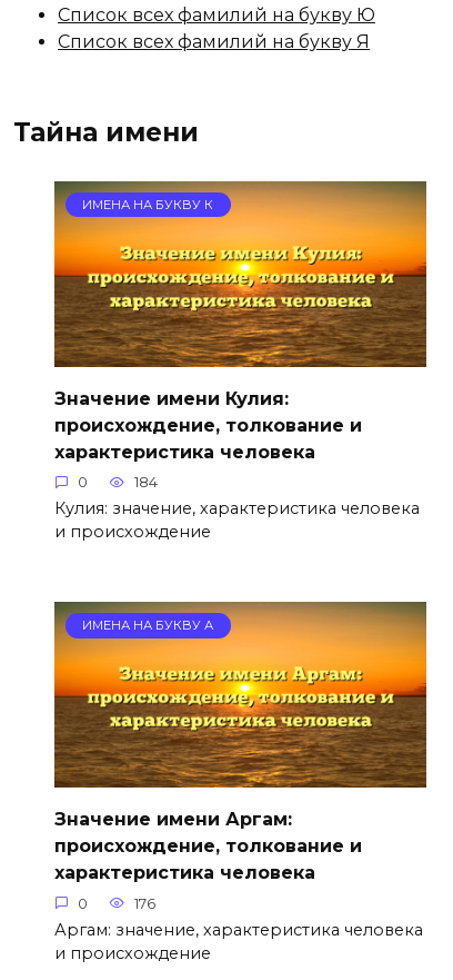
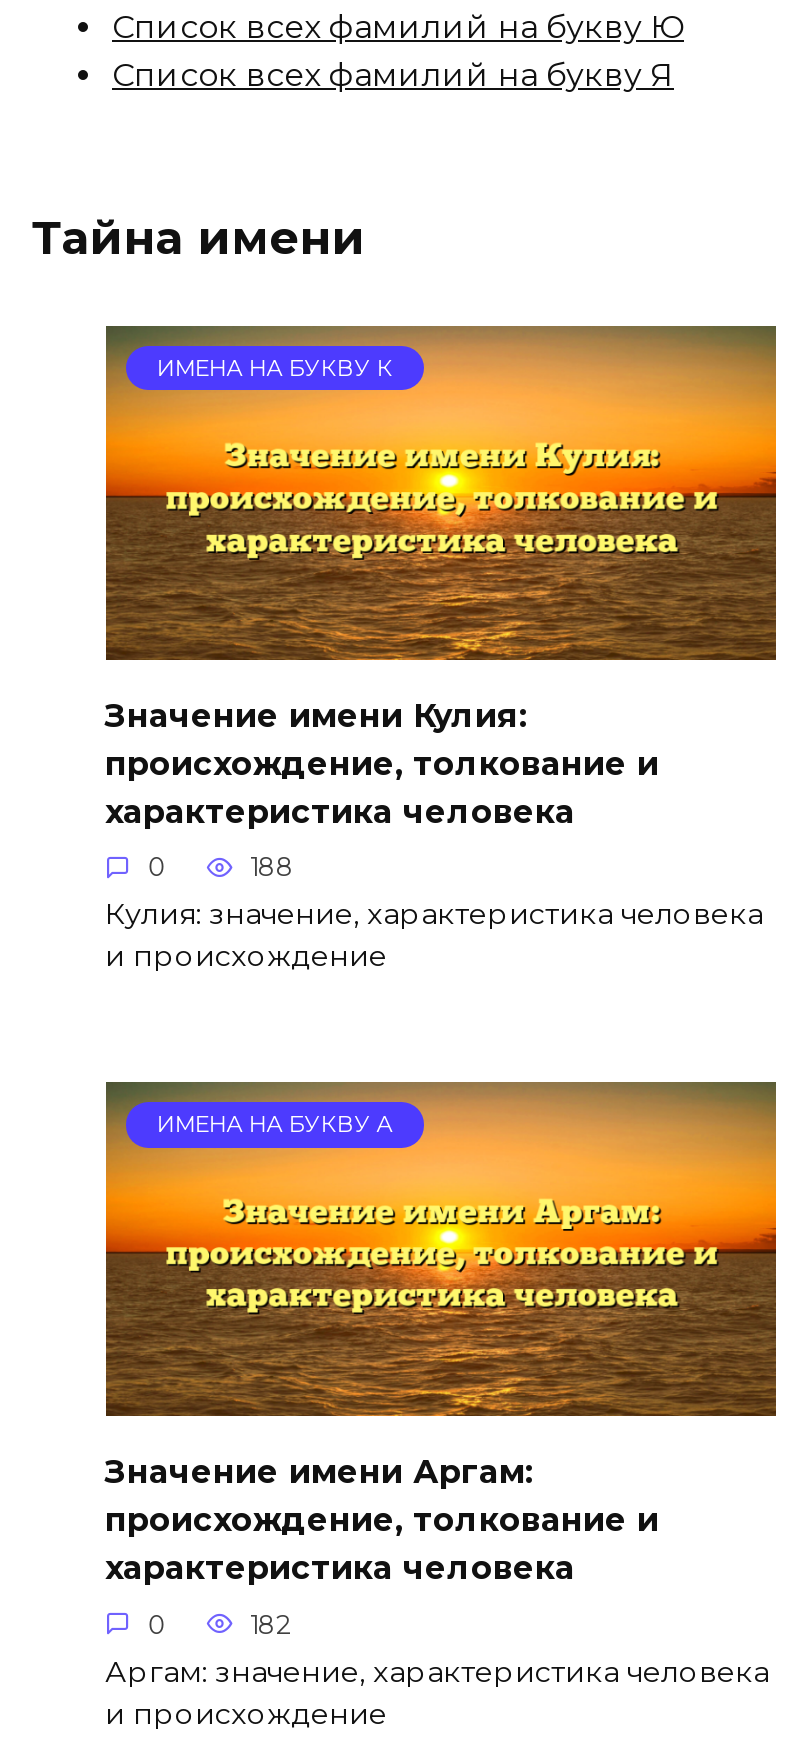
- 184
+ 188

- 176
+ 182
